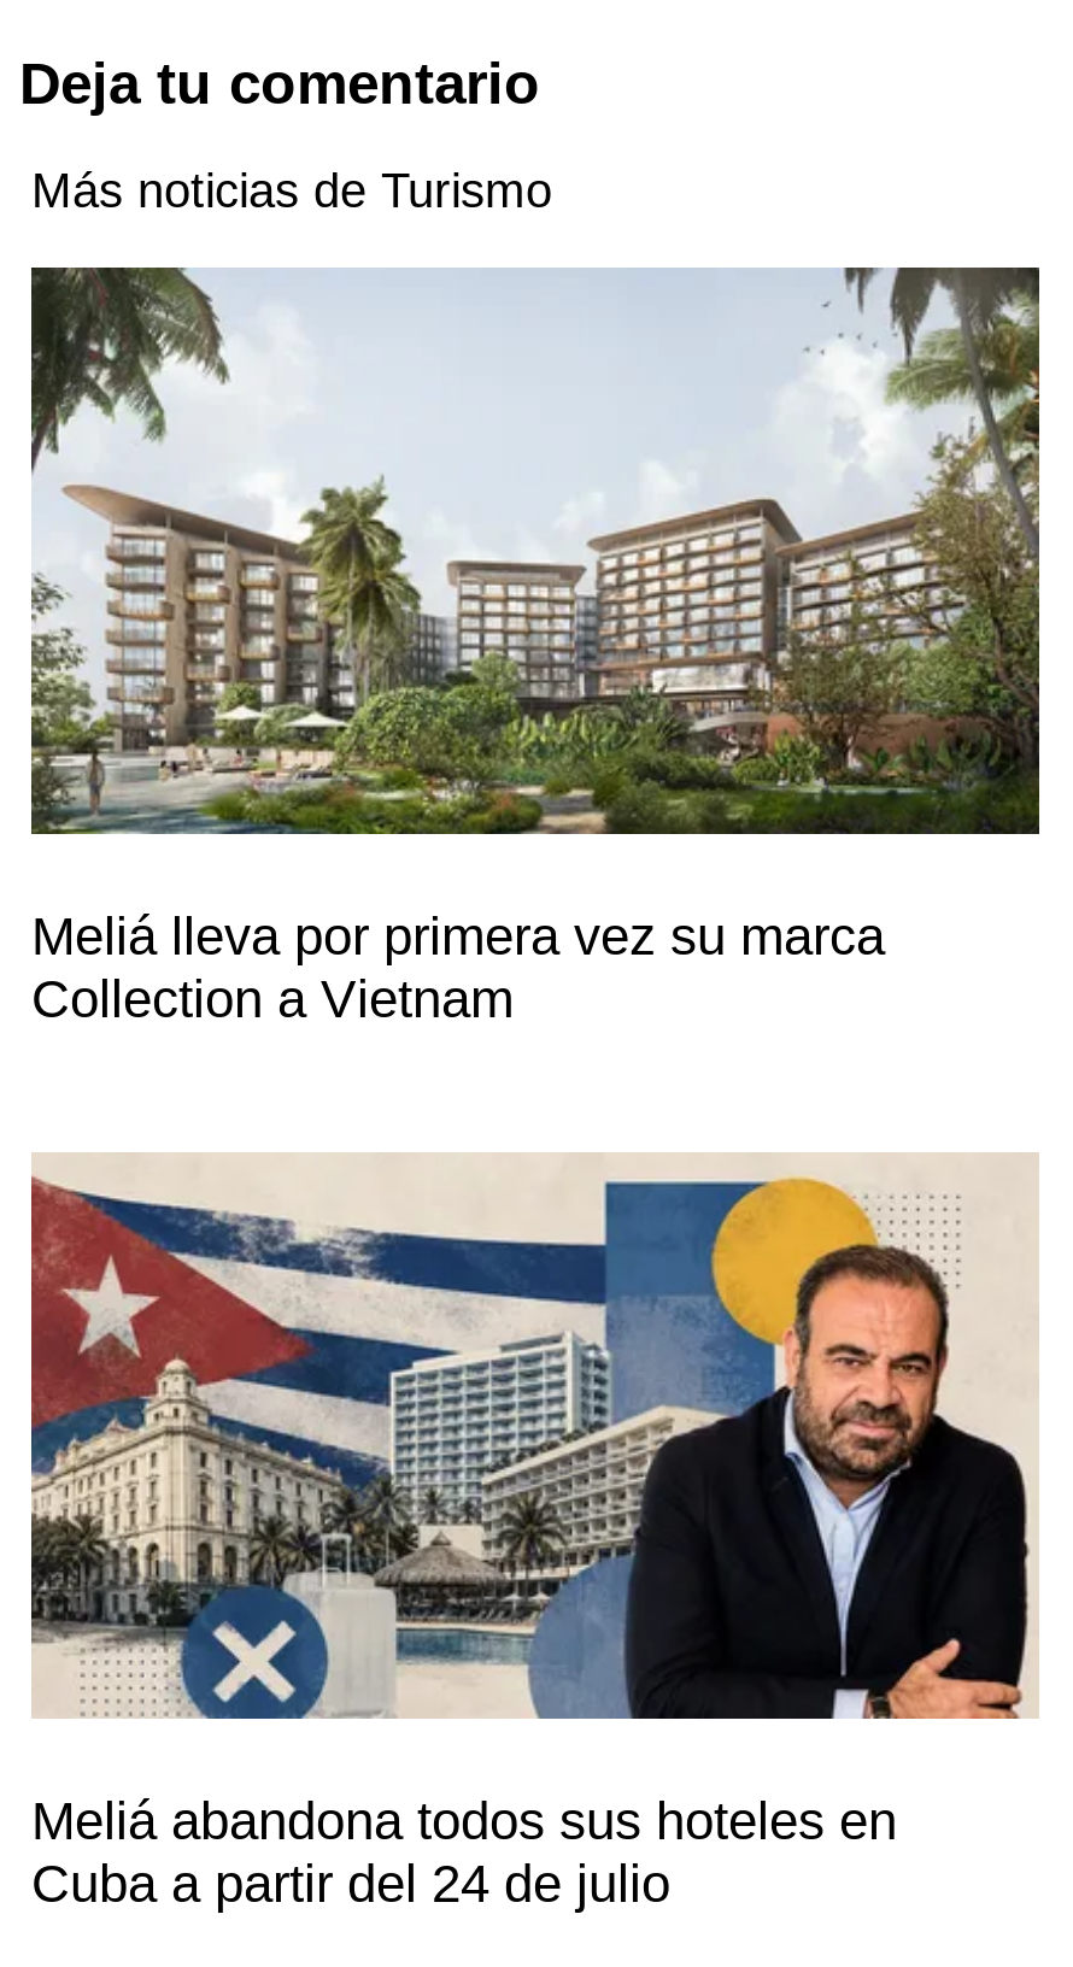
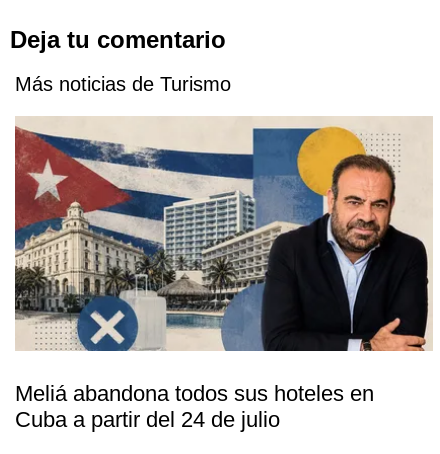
- [image]
- Meliá lleva por primera vez su marca
- Collection a Vietnam
